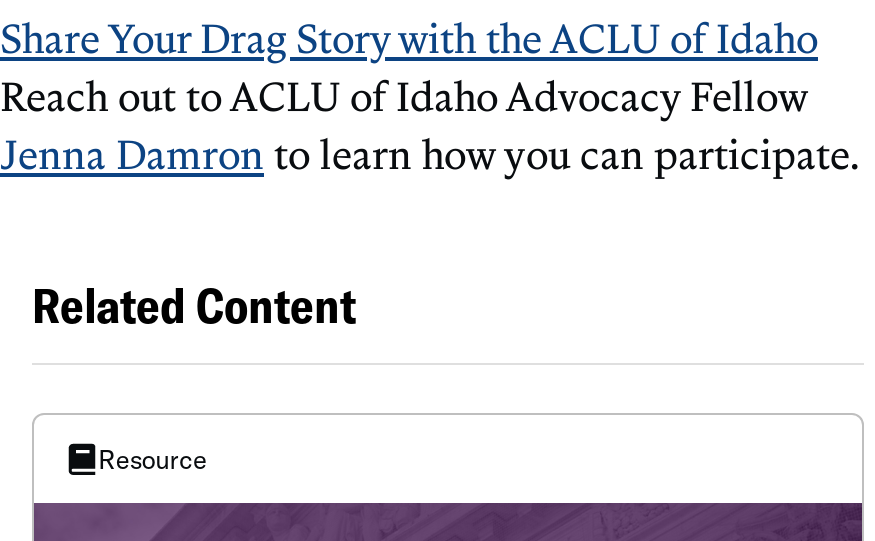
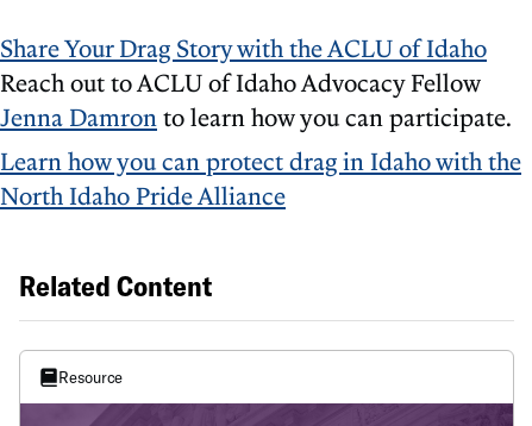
+ Learn how you can protect drag in Idaho with the
+ North Idaho Pride Alliance
